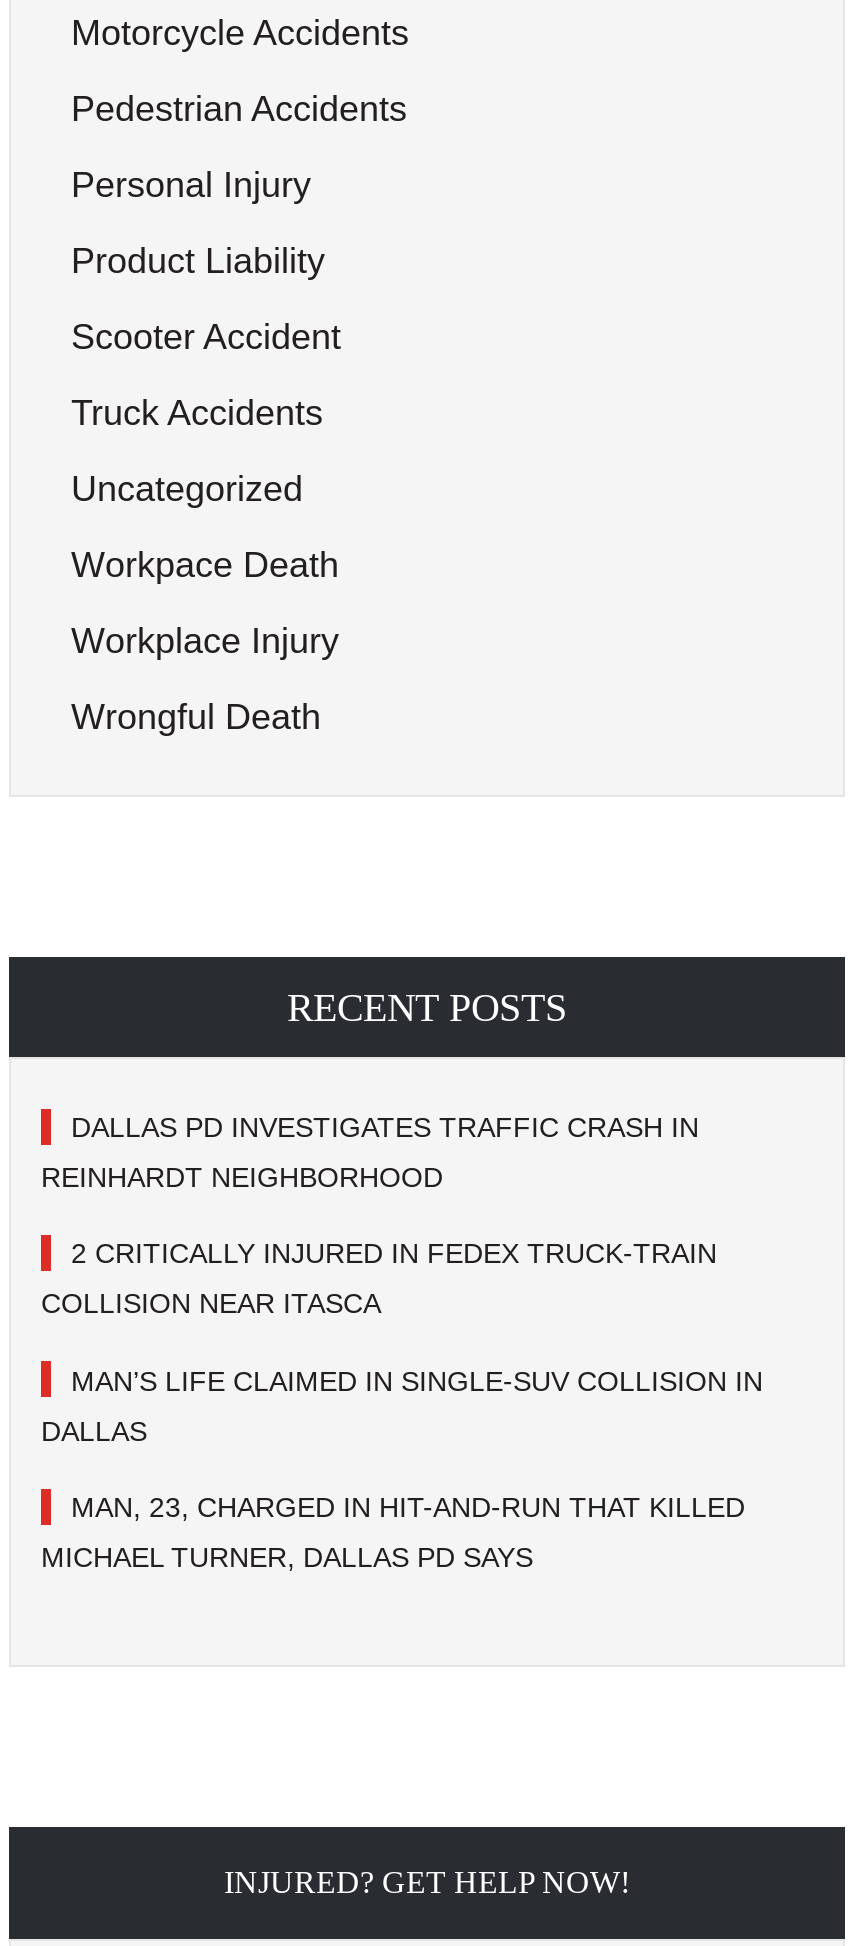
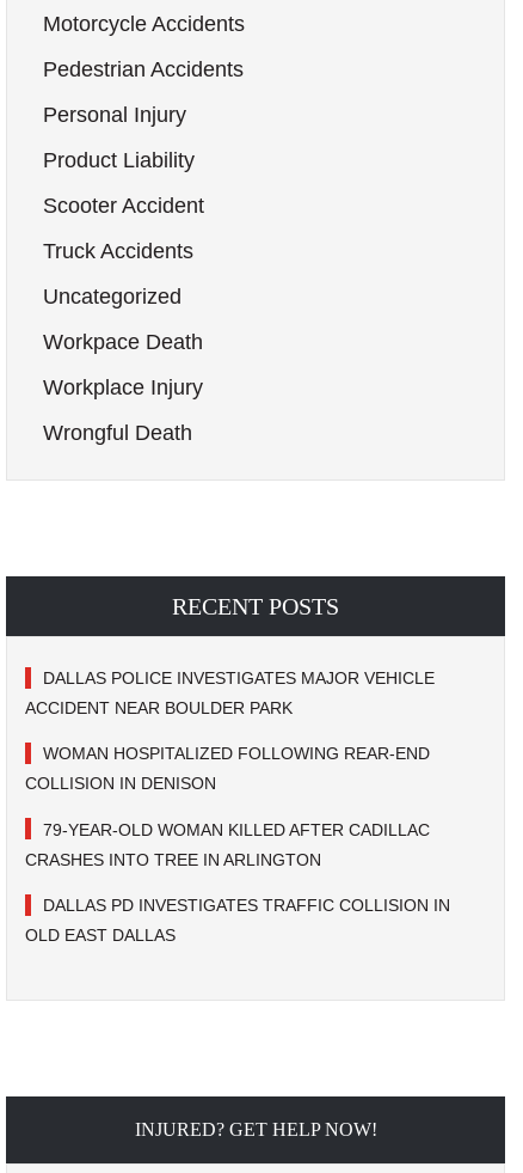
- DALLAS PD INVESTIGATES TRAFFIC CRASH IN
+ DALLAS POLICE INVESTIGATES MAJOR VEHICLE

- REINHARDT NEIGHBORHOOD
+ ACCIDENT NEAR BOULDER PARK

- 2 CRITICALLY INJURED IN FEDEX TRUCK-TRAIN
+ WOMAN HOSPITALIZED FOLLOWING REAR-END

- COLLISION NEAR ITASCA
+ COLLISION IN DENISON

- MAN’S LIFE CLAIMED IN SINGLE-SUV COLLISION IN
+ 79-YEAR-OLD WOMAN KILLED AFTER CADILLAC

- DALLAS
+ CRASHES INTO TREE IN ARLINGTON

- MAN, 23, CHARGED IN HIT-AND-RUN THAT KILLED
+ DALLAS PD INVESTIGATES TRAFFIC COLLISION IN

- MICHAEL TURNER, DALLAS PD SAYS
+ OLD EAST DALLAS
